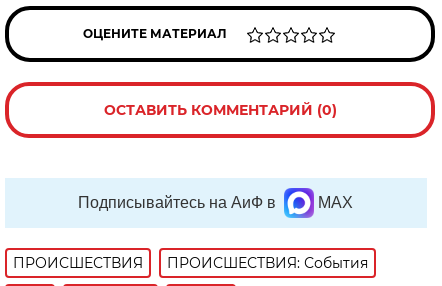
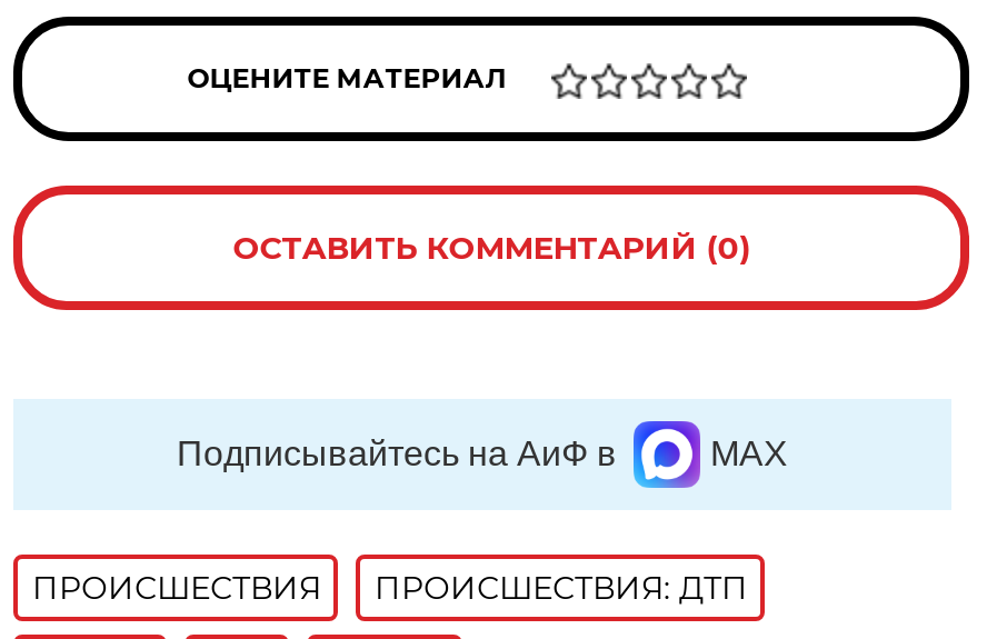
- ПРОИСШЕСТВИЯ: События
+ ПРОИСШЕСТВИЯ: ДТП
